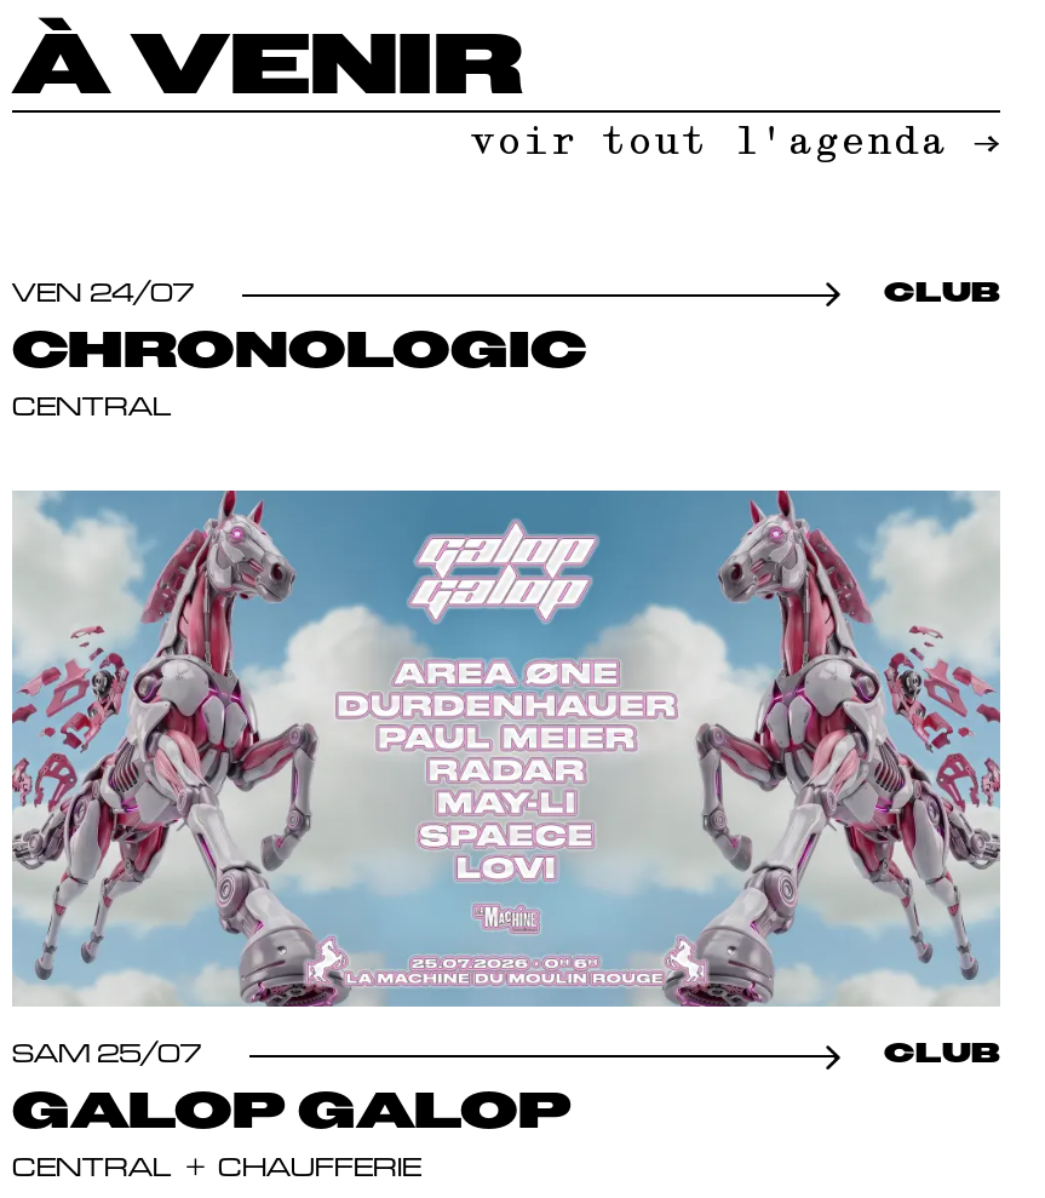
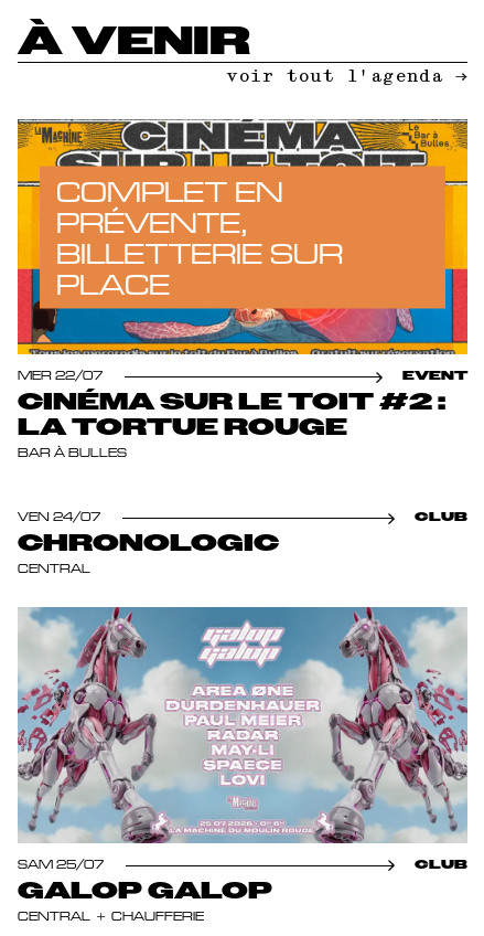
+ [image]
+ COMPLET EN
+ PRÉVENTE,
+ BILLETTERIE SUR
+ PLACE
+ MER 22/07
+ EVENT
+ CINÉMA SUR LE TOIT #2 :
+ LA TORTUE ROUGE
+ BAR À BULLES
